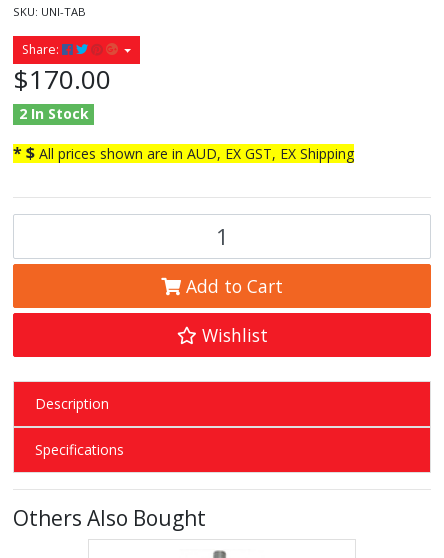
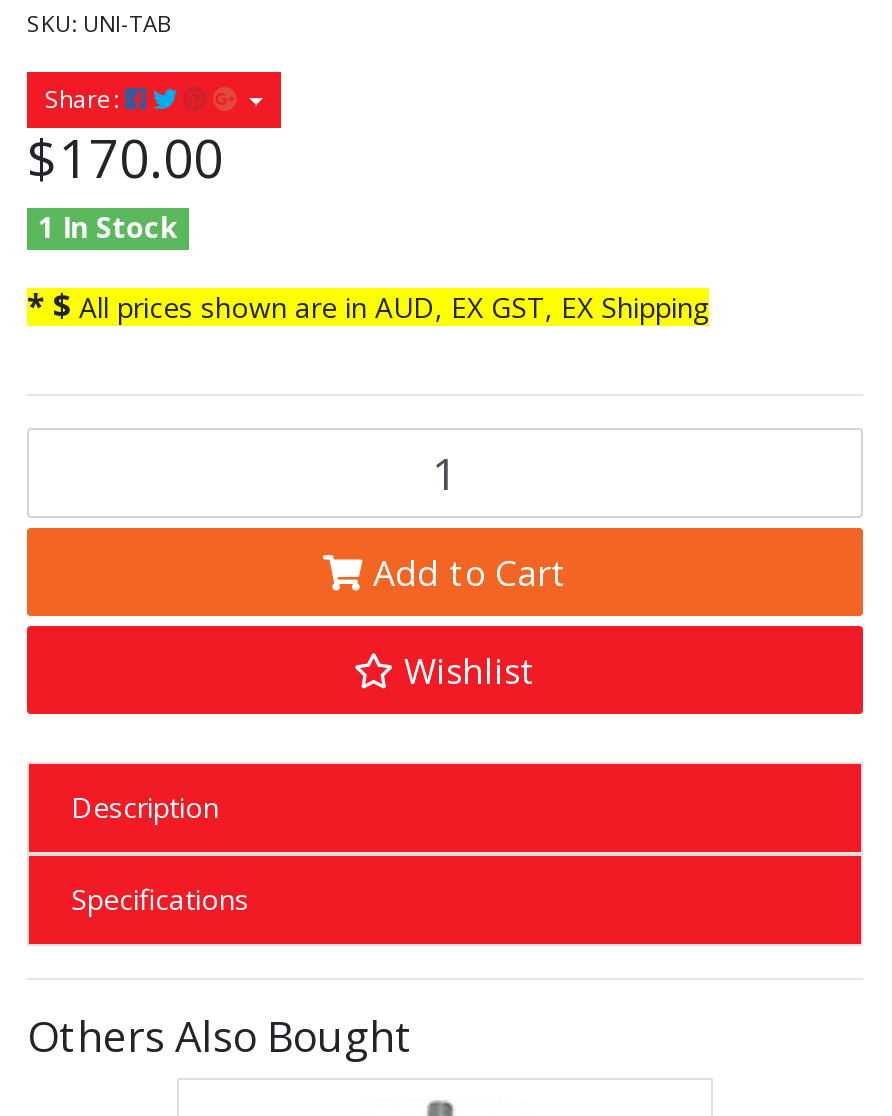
- 2 In Stock
+ 1 In Stock
